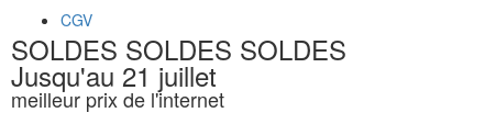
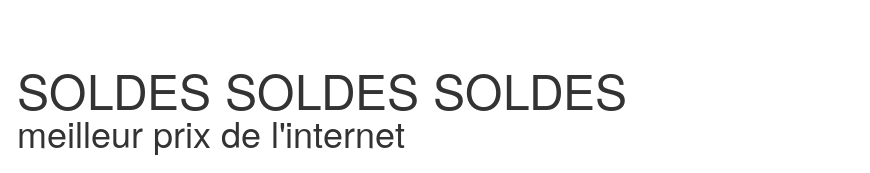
- CGV

- Jusqu'au 21 juillet
